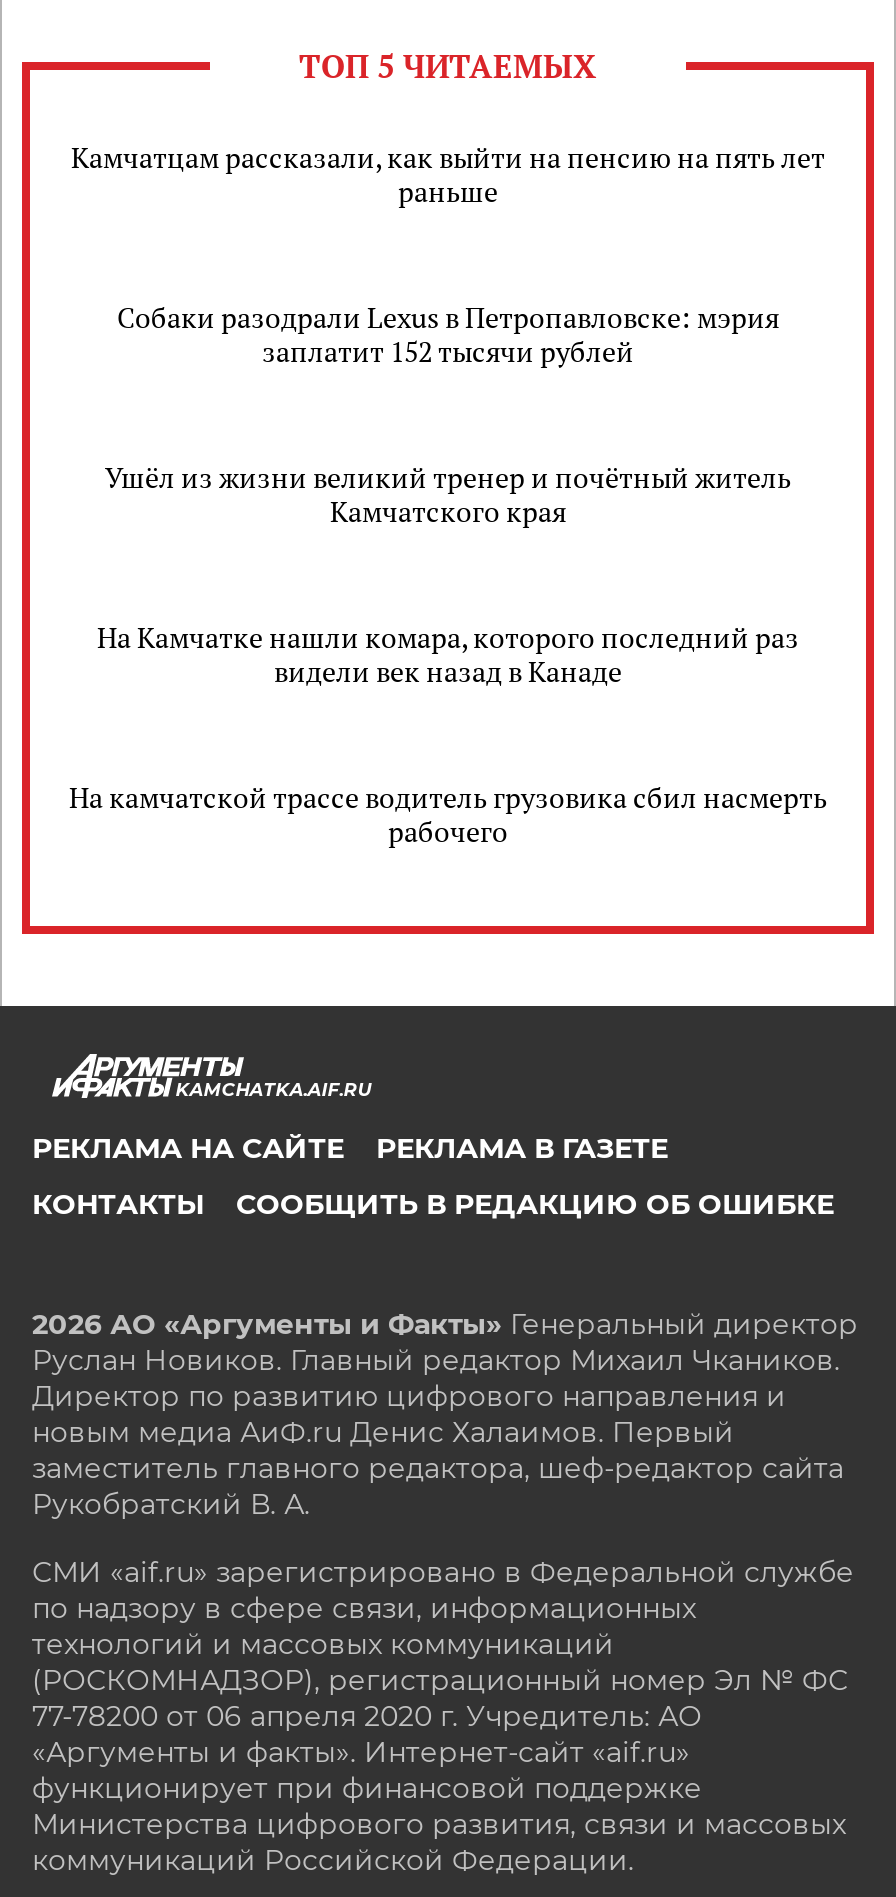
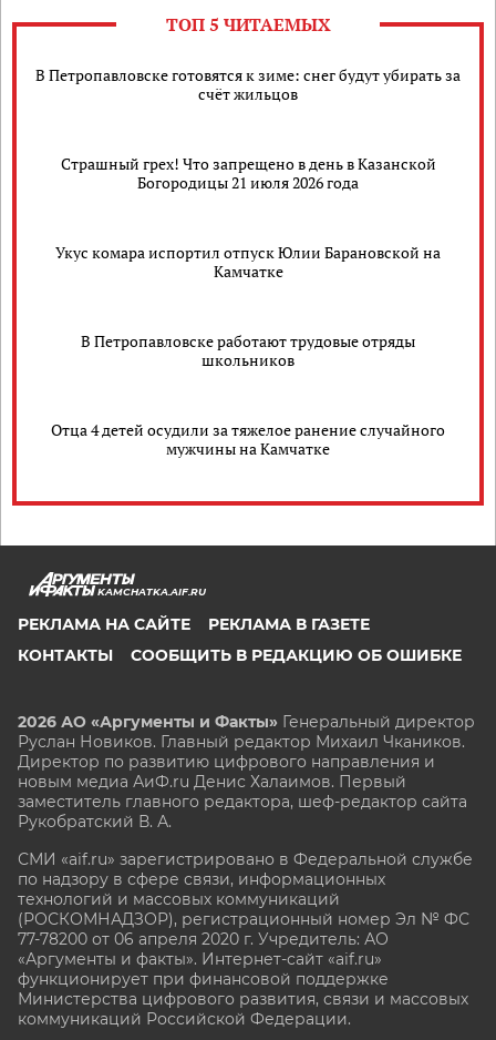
- Камчатцам рассказали, как выйти на пенсию на пять лет
- раньше
+ В Петропавловске готовятся к зиме: снег будут убирать за
+ счёт жильцов

- Собаки разодрали Lexus в Петропавловске: мэрия
- заплатит 152 тысячи рублей
+ Страшный грех! Что запрещено в день в Казанской
+ Богородицы 21 июля 2026 года

- Ушёл из жизни великий тренер и почётный житель
- Камчатского края
+ Укус комара испортил отпуск Юлии Барановской на
+ Камчатке

- На Камчатке нашли комара, которого последний раз
- видели век назад в Канаде
+ В Петропавловске работают трудовые отряды
+ школьников

- На камчатской трассе водитель грузовика сбил насмерть
- рабочего
+ Отца 4 детей осудили за тяжелое ранение случайного
+ мужчины на Камчатке
